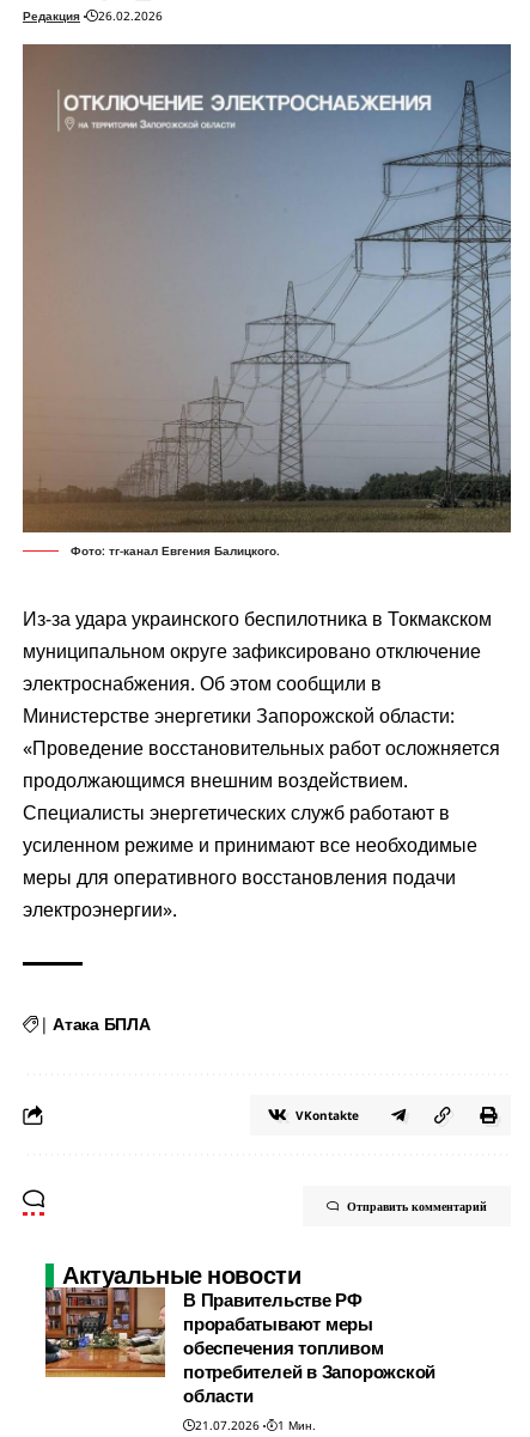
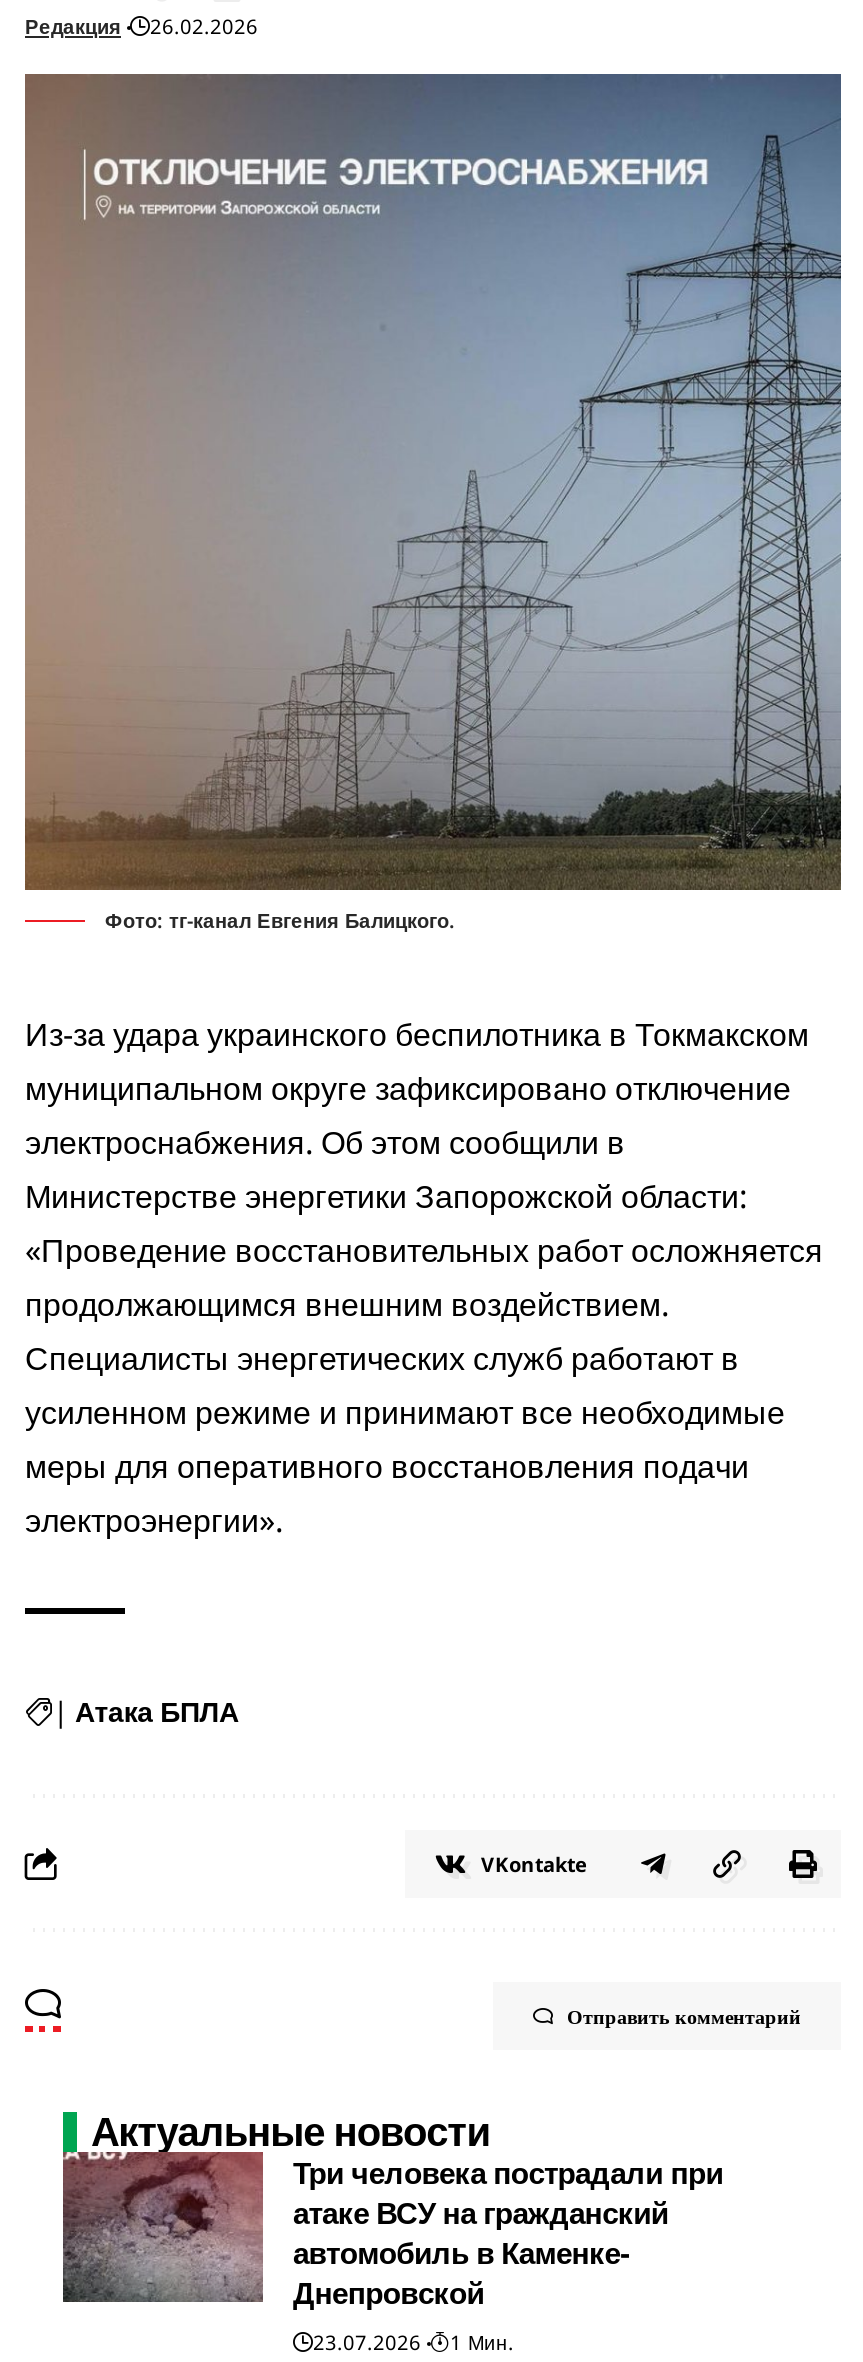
- [image]
- В Правительстве РФ
- прорабатывают меры
- обеспечения топливом
- потребителей в Запорожской
- области
- 21.07.2026
+ [image]
+ Три человека пострадали при
+ атаке ВСУ на гражданский
+ автомобиль в Каменке-
+ Днепровской
+ 23.07.2026
